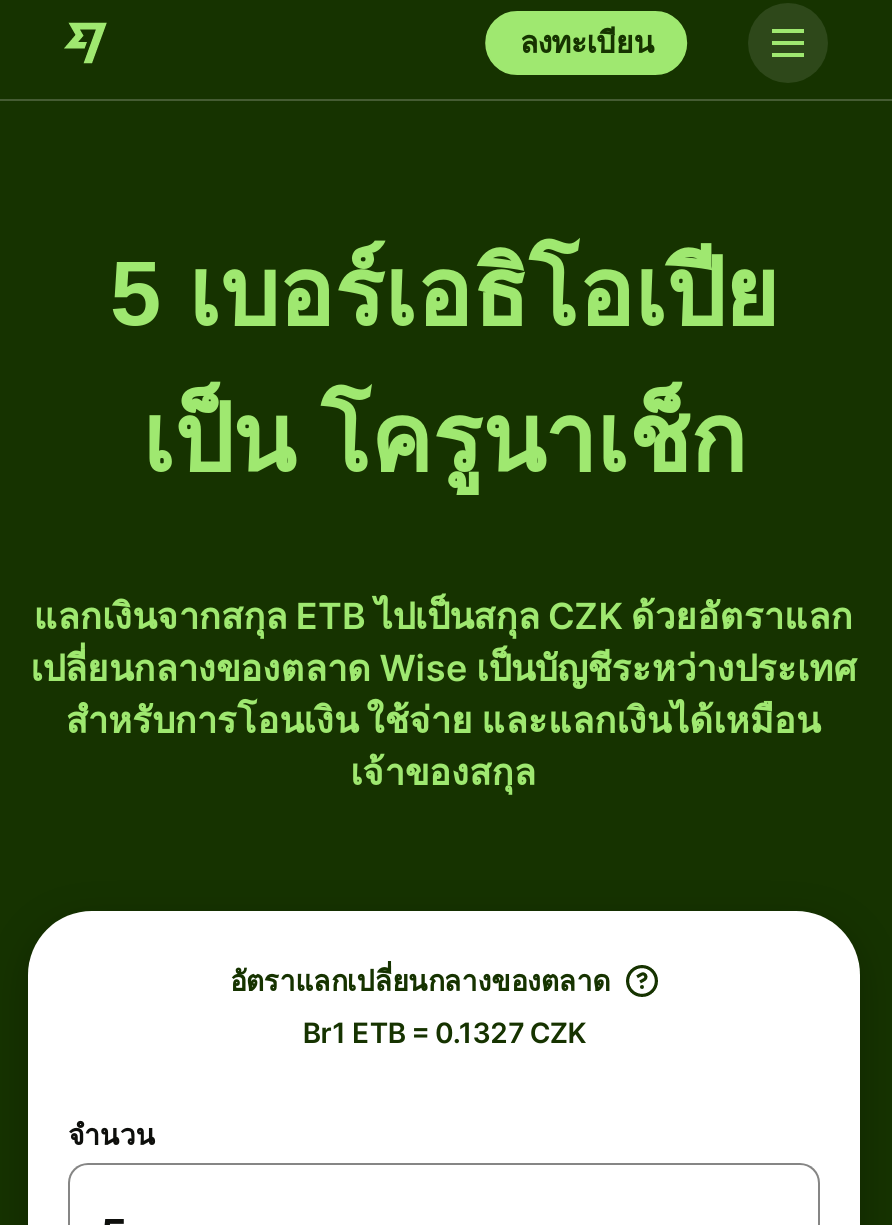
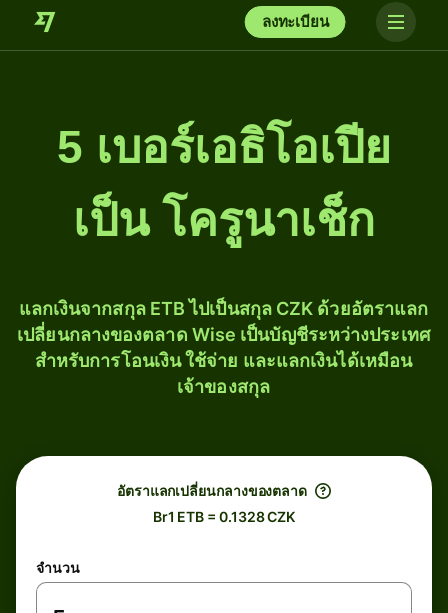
- Br1 ETB = 0.1327 CZK
+ Br1 ETB = 0.1328 CZK
